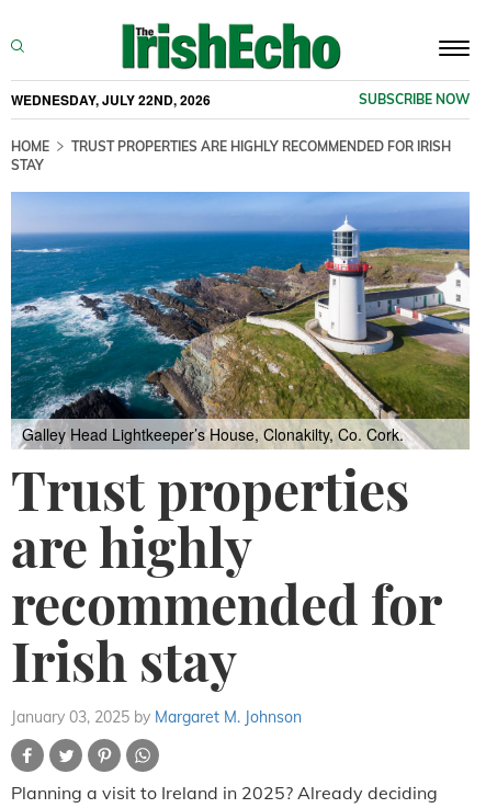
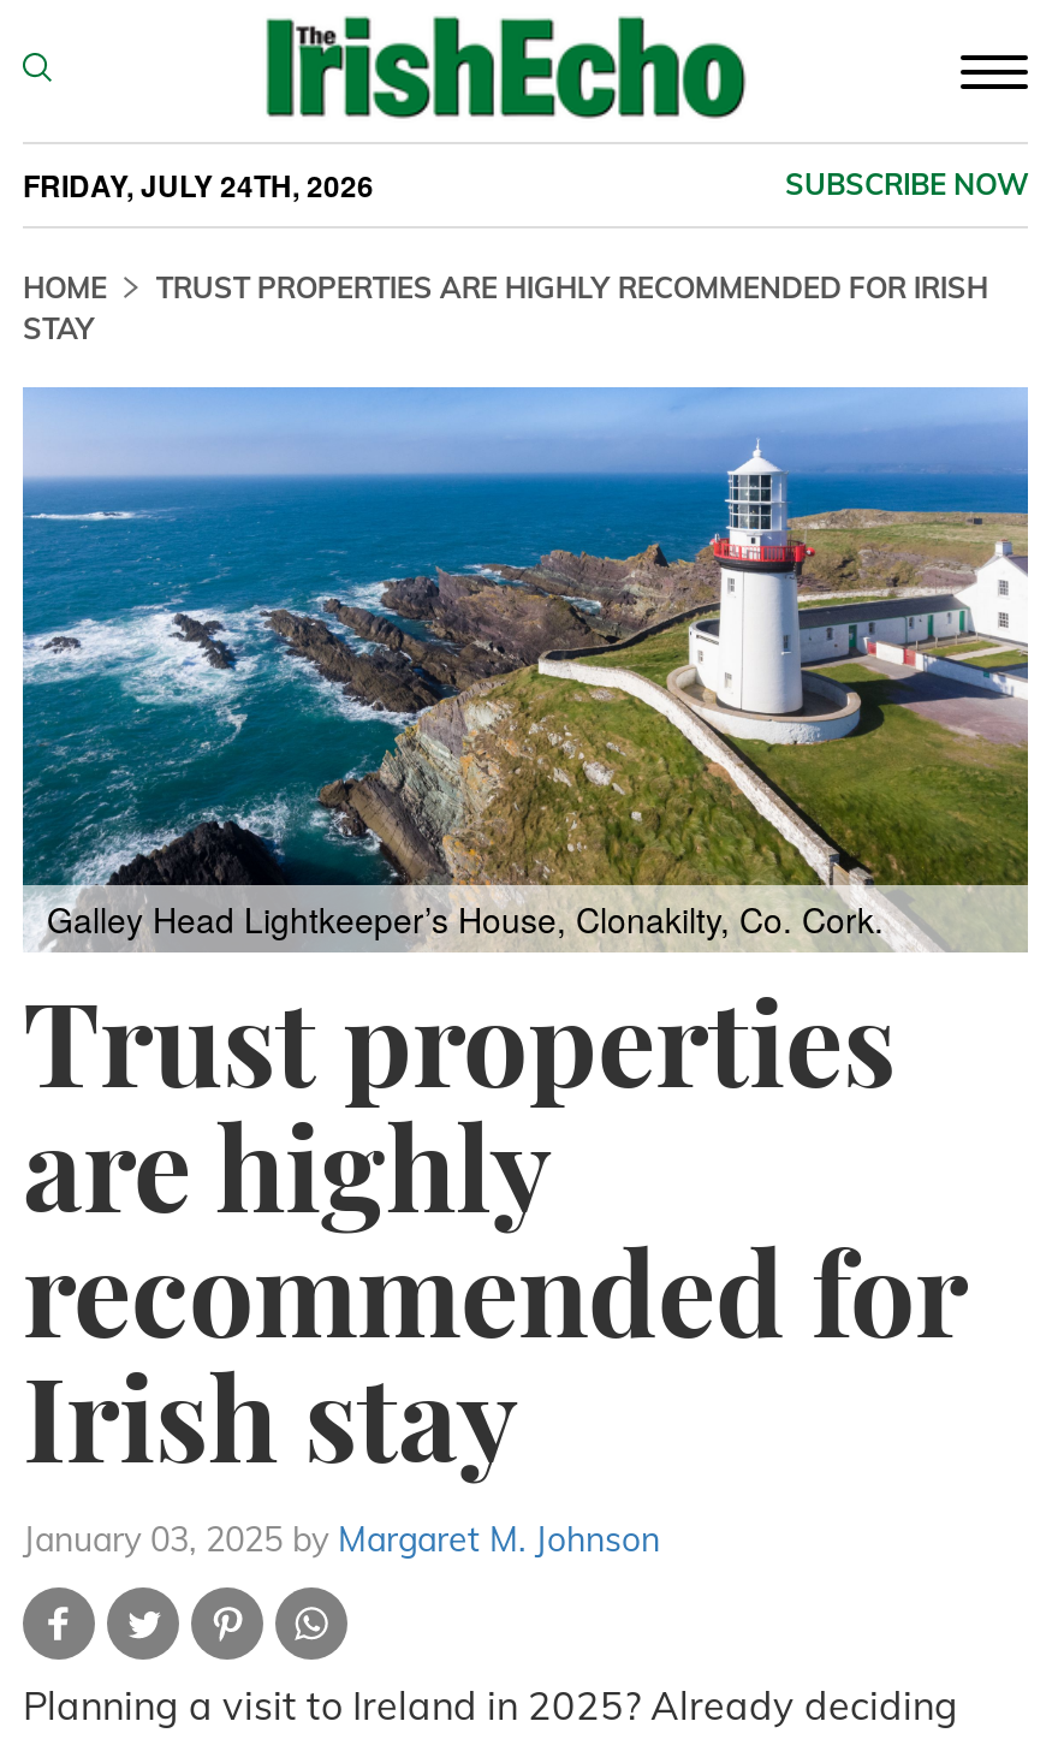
- WEDNESDAY, JULY 22ND, 2026
+ FRIDAY, JULY 24TH, 2026
